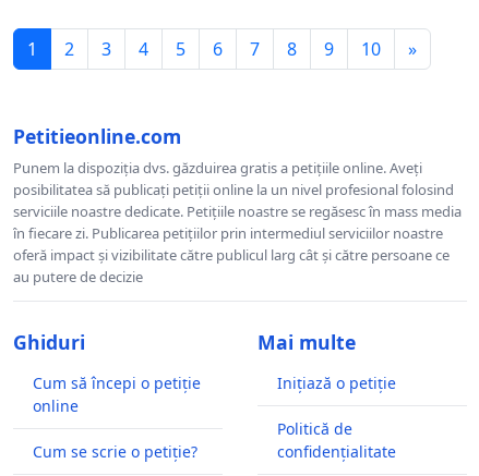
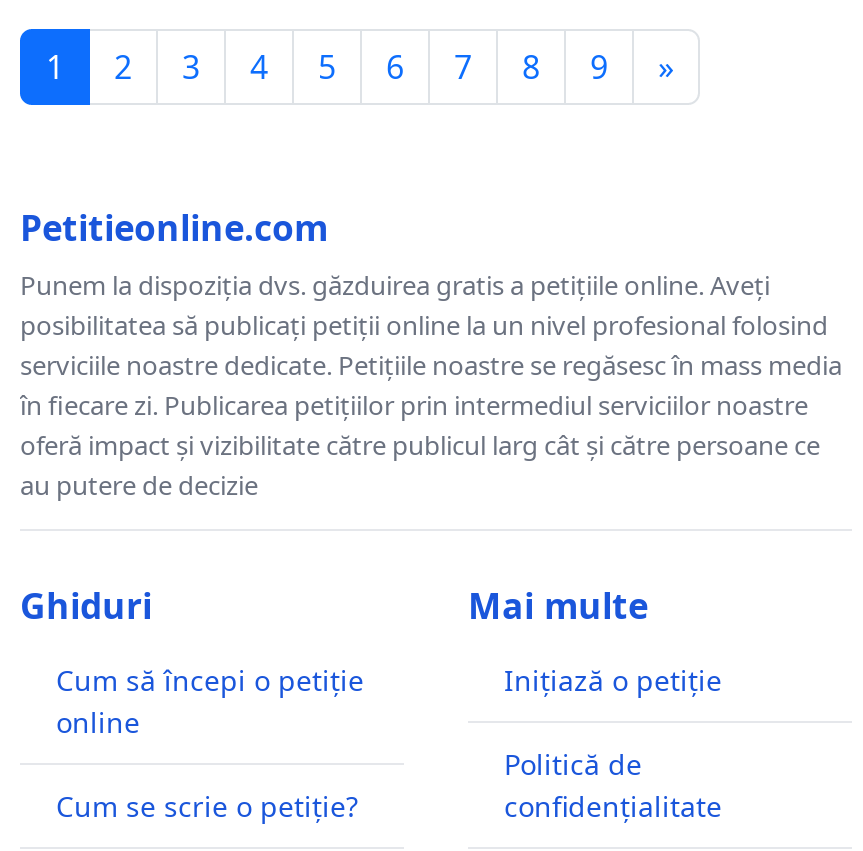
- 10
